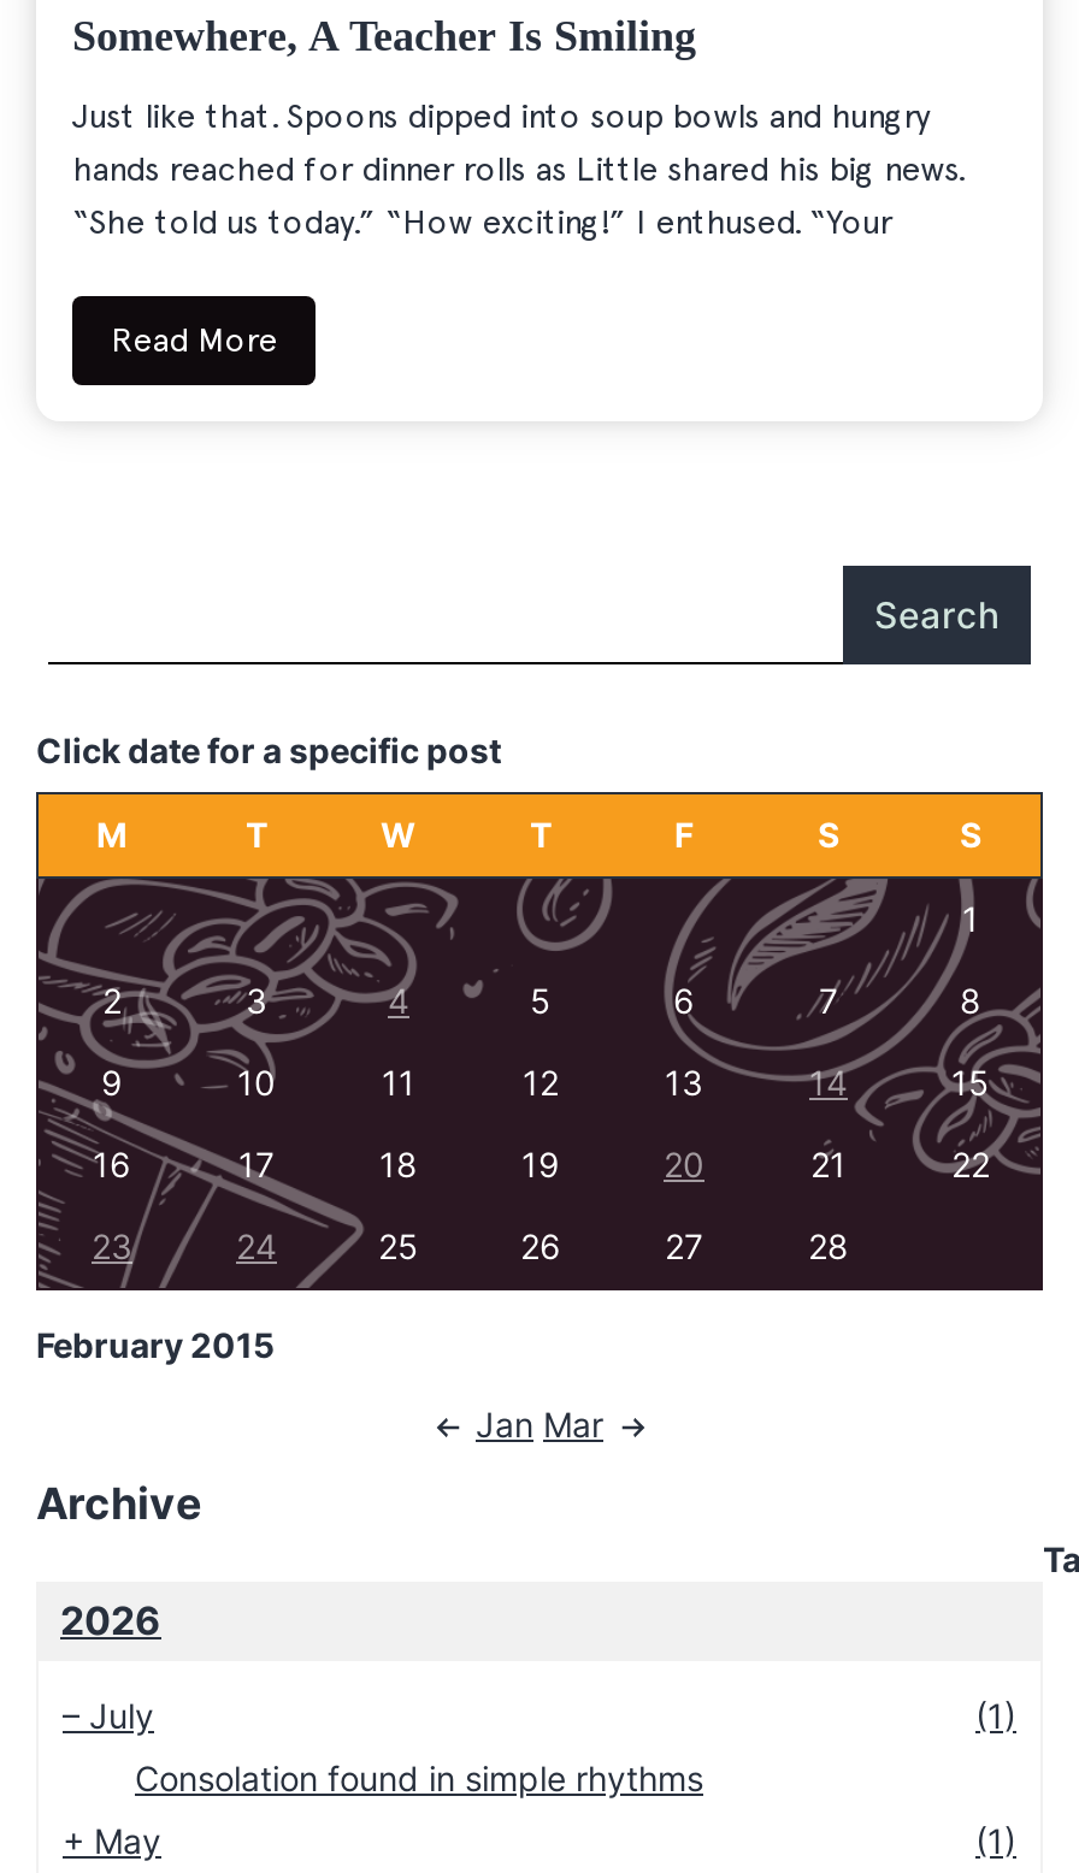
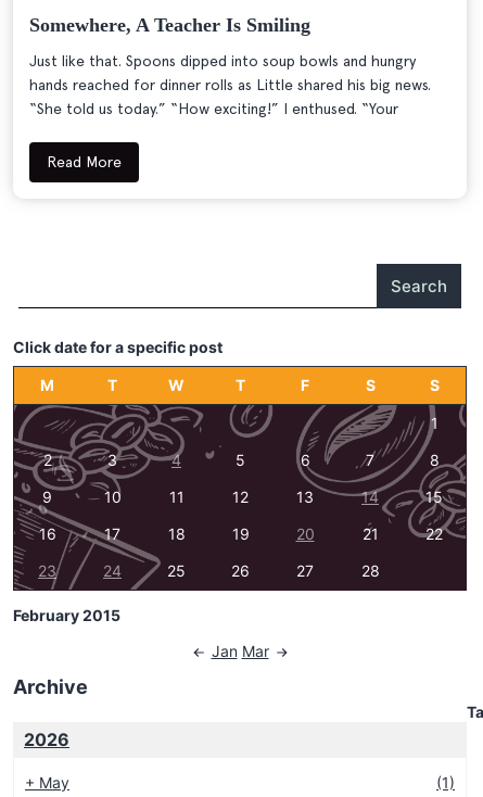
- – July
- (1)
- Consolation found in simple rhythms
